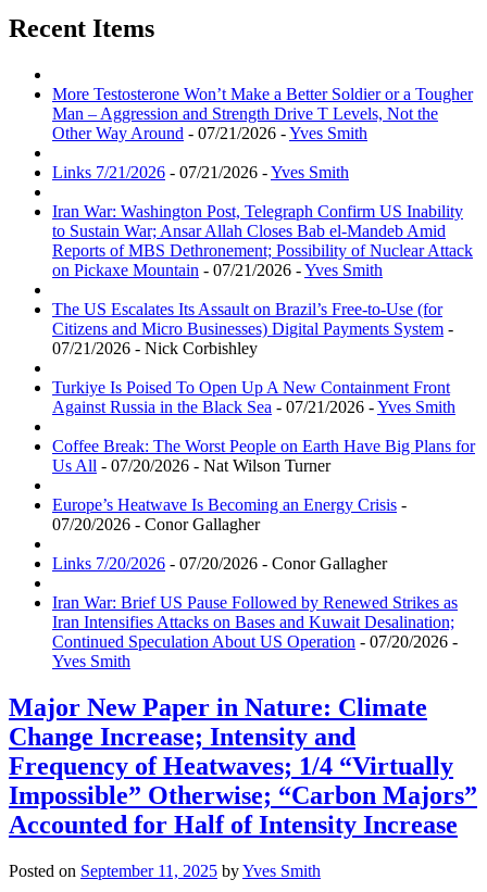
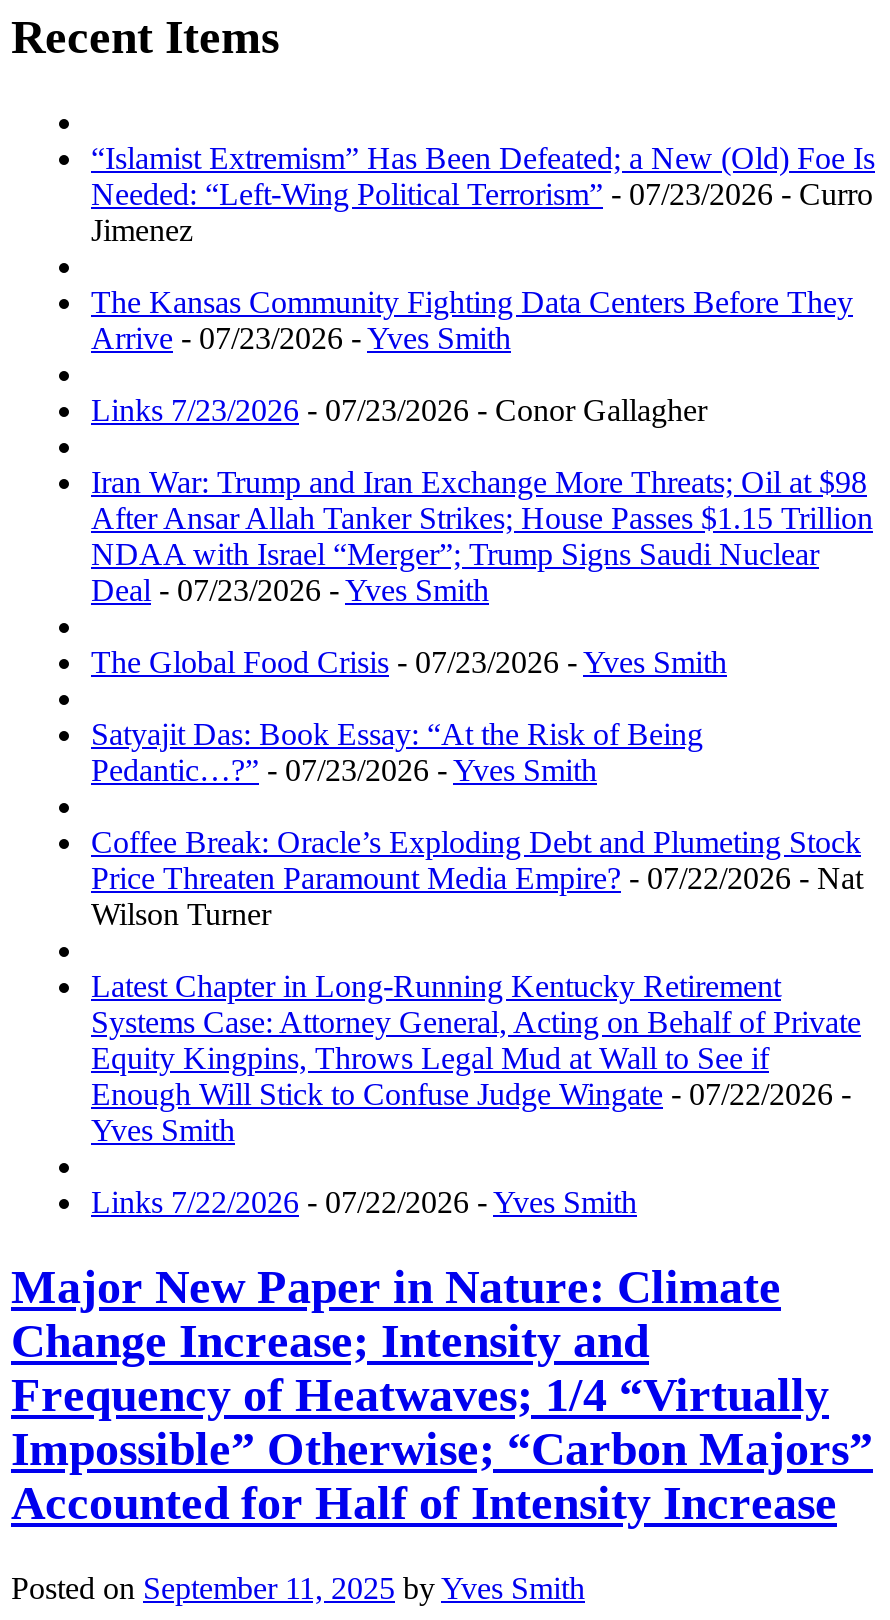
- More Testosterone Won’t Make a Better Soldier or a Tougher
- Man – Aggression and Strength Drive T Levels, Not the
- Other Way Around - 07/21/2026 - Yves Smith
- Links 7/21/2026 - 07/21/2026 - Yves Smith
- Iran War: Washington Post, Telegraph Confirm US Inability
- to Sustain War; Ansar Allah Closes Bab el-Mandeb Amid
- Reports of MBS Dethronement; Possibility of Nuclear Attack
- on Pickaxe Mountain - 07/21/2026 - Yves Smith
- The US Escalates Its Assault on Brazil’s Free-to-Use (for
- Citizens and Micro Businesses) Digital Payments System -
- 07/21/2026 - Nick Corbishley
- Turkiye Is Poised To Open Up A New Containment Front
- Against Russia in the Black Sea - 07/21/2026 - Yves Smith
- Coffee Break: The Worst People on Earth Have Big Plans for
- Us All - 07/20/2026 - Nat Wilson Turner
- Europe’s Heatwave Is Becoming an Energy Crisis -
- 07/20/2026 - Conor Gallagher
- Links 7/20/2026 - 07/20/2026 - Conor Gallagher
- Iran War: Brief US Pause Followed by Renewed Strikes as
- Iran Intensifies Attacks on Bases and Kuwait Desalination;
- Continued Speculation About US Operation - 07/20/2026 -
+ “Islamist Extremism” Has Been Defeated; a New (Old) Foe Is
+ Needed: “Left-Wing Political Terrorism” - 07/23/2026 - Curro
+ Jimenez
+ The Kansas Community Fighting Data Centers Before They
+ Arrive - 07/23/2026 - Yves Smith
+ Links 7/23/2026 - 07/23/2026 - Conor Gallagher
+ Iran War: Trump and Iran Exchange More Threats; Oil at $98
+ After Ansar Allah Tanker Strikes; House Passes $1.15 Trillion
+ NDAA with Israel “Merger”; Trump Signs Saudi Nuclear
+ Deal - 07/23/2026 - Yves Smith
+ The Global Food Crisis - 07/23/2026 - Yves Smith
+ Satyajit Das: Book Essay: “At the Risk of Being
+ Pedantic…?” - 07/23/2026 - Yves Smith
+ Coffee Break: Oracle’s Exploding Debt and Plumeting Stock
+ Price Threaten Paramount Media Empire? - 07/22/2026 - Nat
+ Wilson Turner
+ Latest Chapter in Long-Running Kentucky Retirement
+ Systems Case: Attorney General, Acting on Behalf of Private
+ Equity Kingpins, Throws Legal Mud at Wall to See if
+ Enough Will Stick to Confuse Judge Wingate - 07/22/2026 -

moved up: Yves Smith

+ Links 7/22/2026 - 07/22/2026 - Yves Smith
